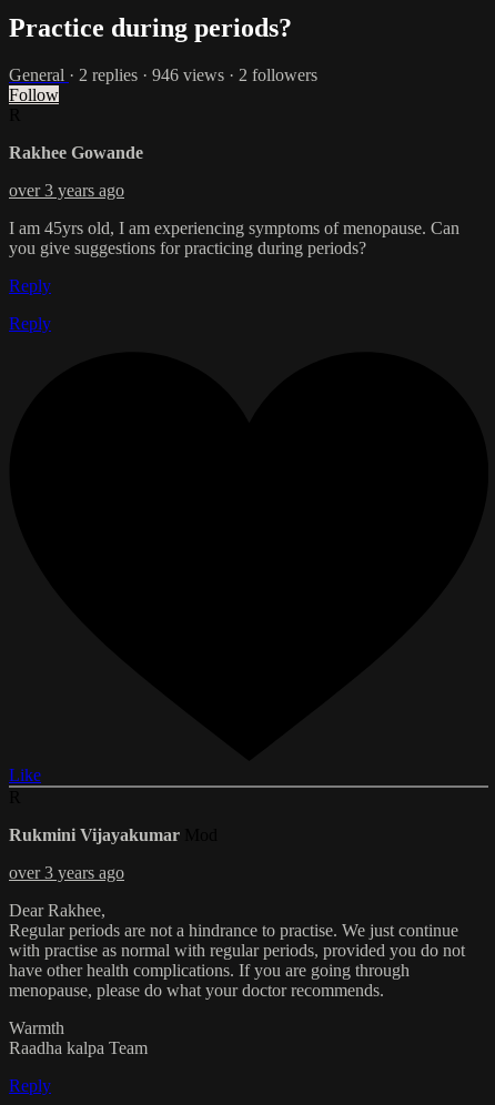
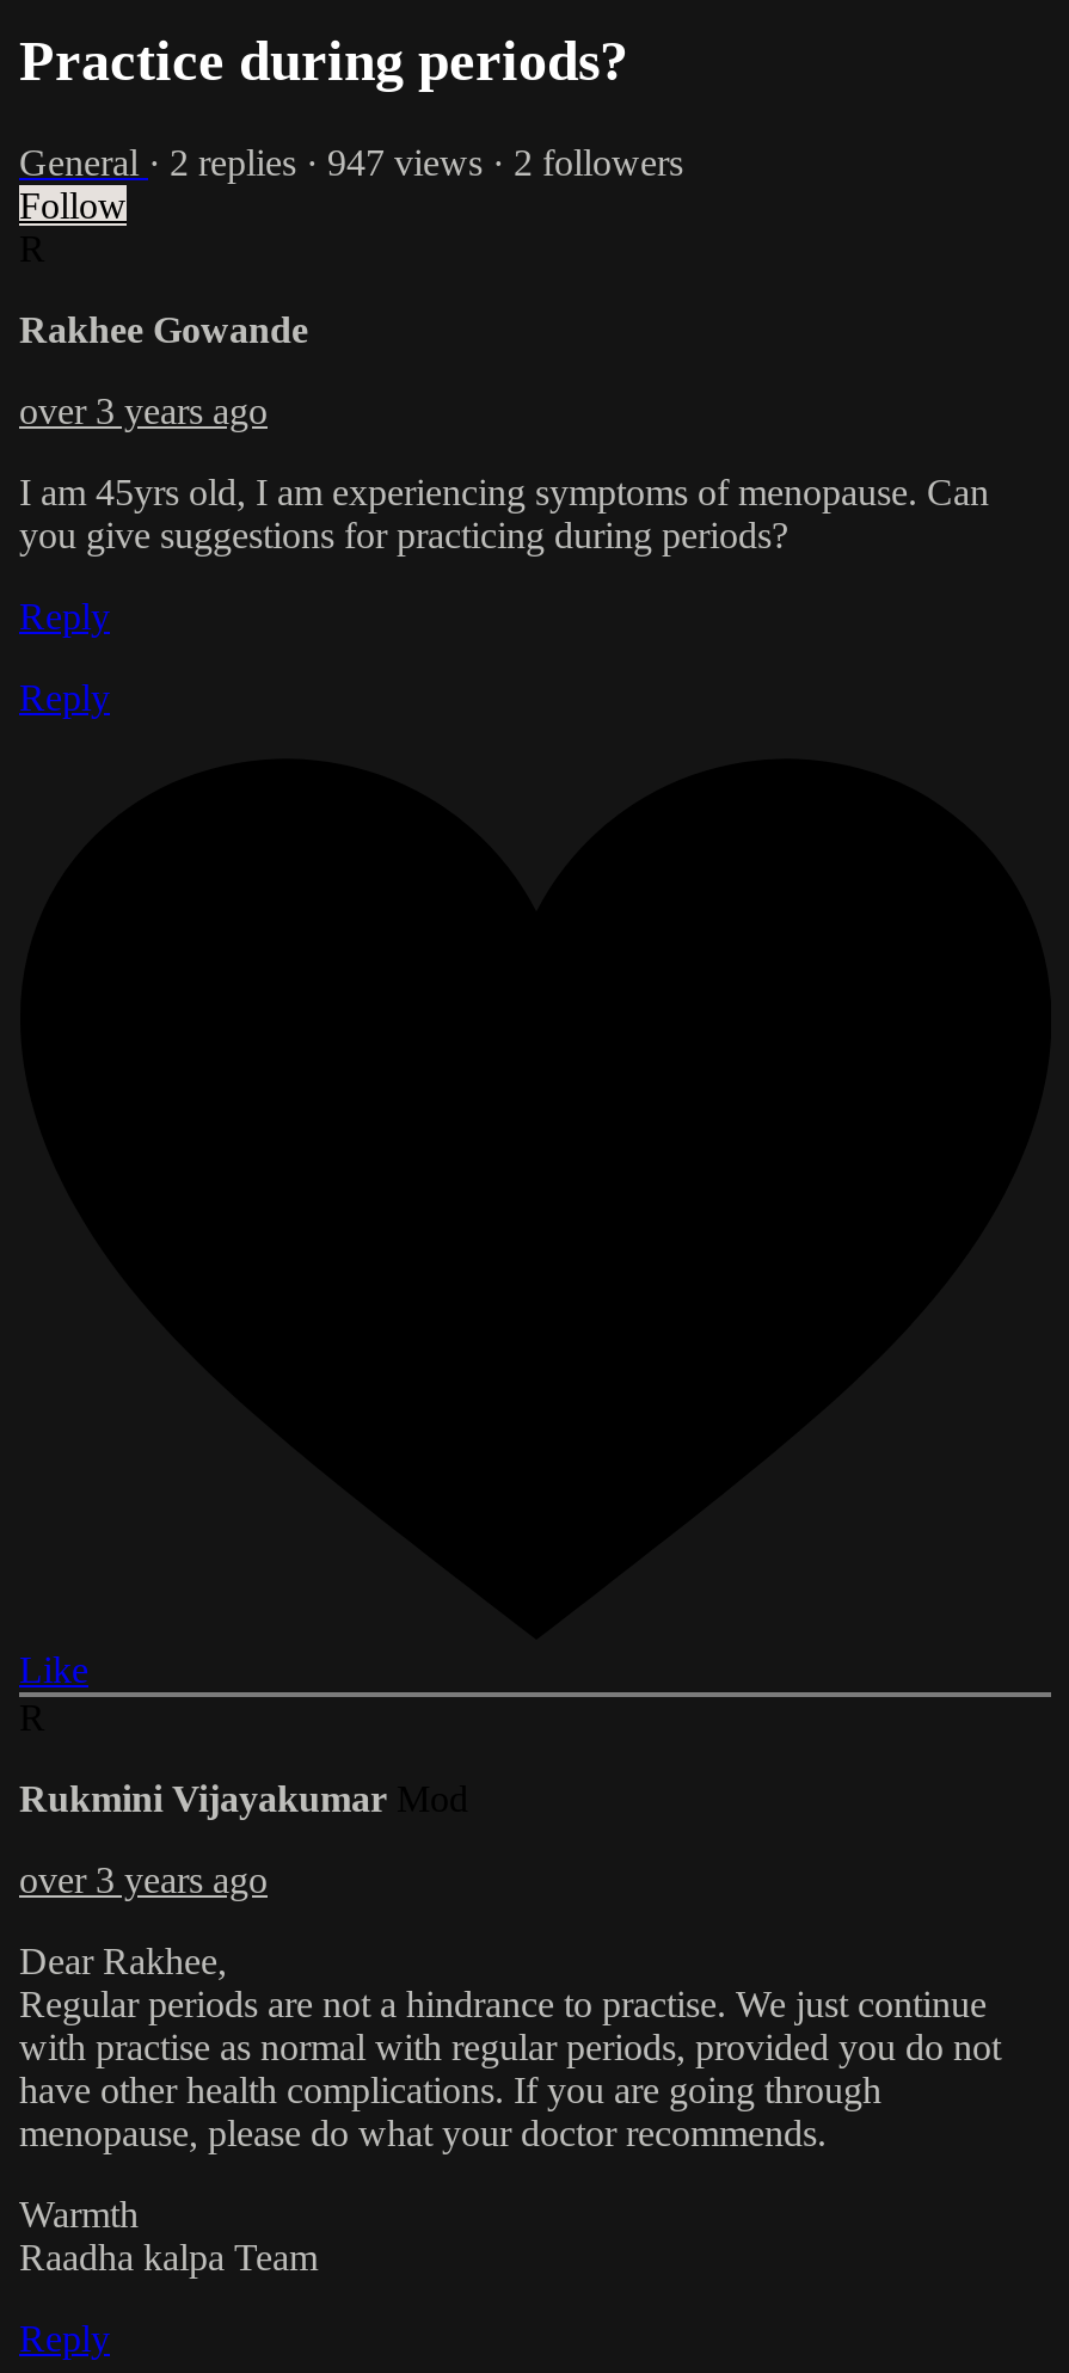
- General · 2 replies · 946 views · 2 followers
+ General · 2 replies · 947 views · 2 followers
